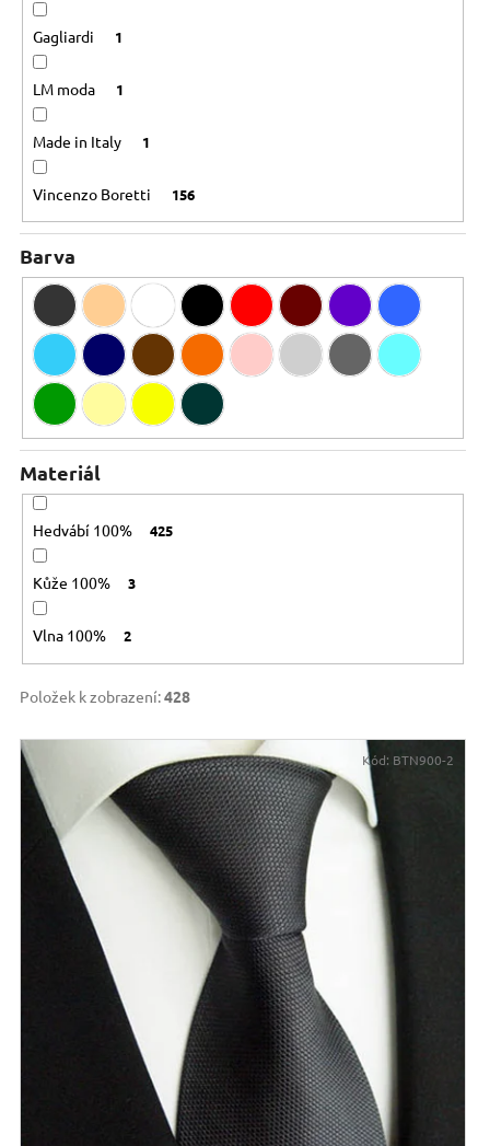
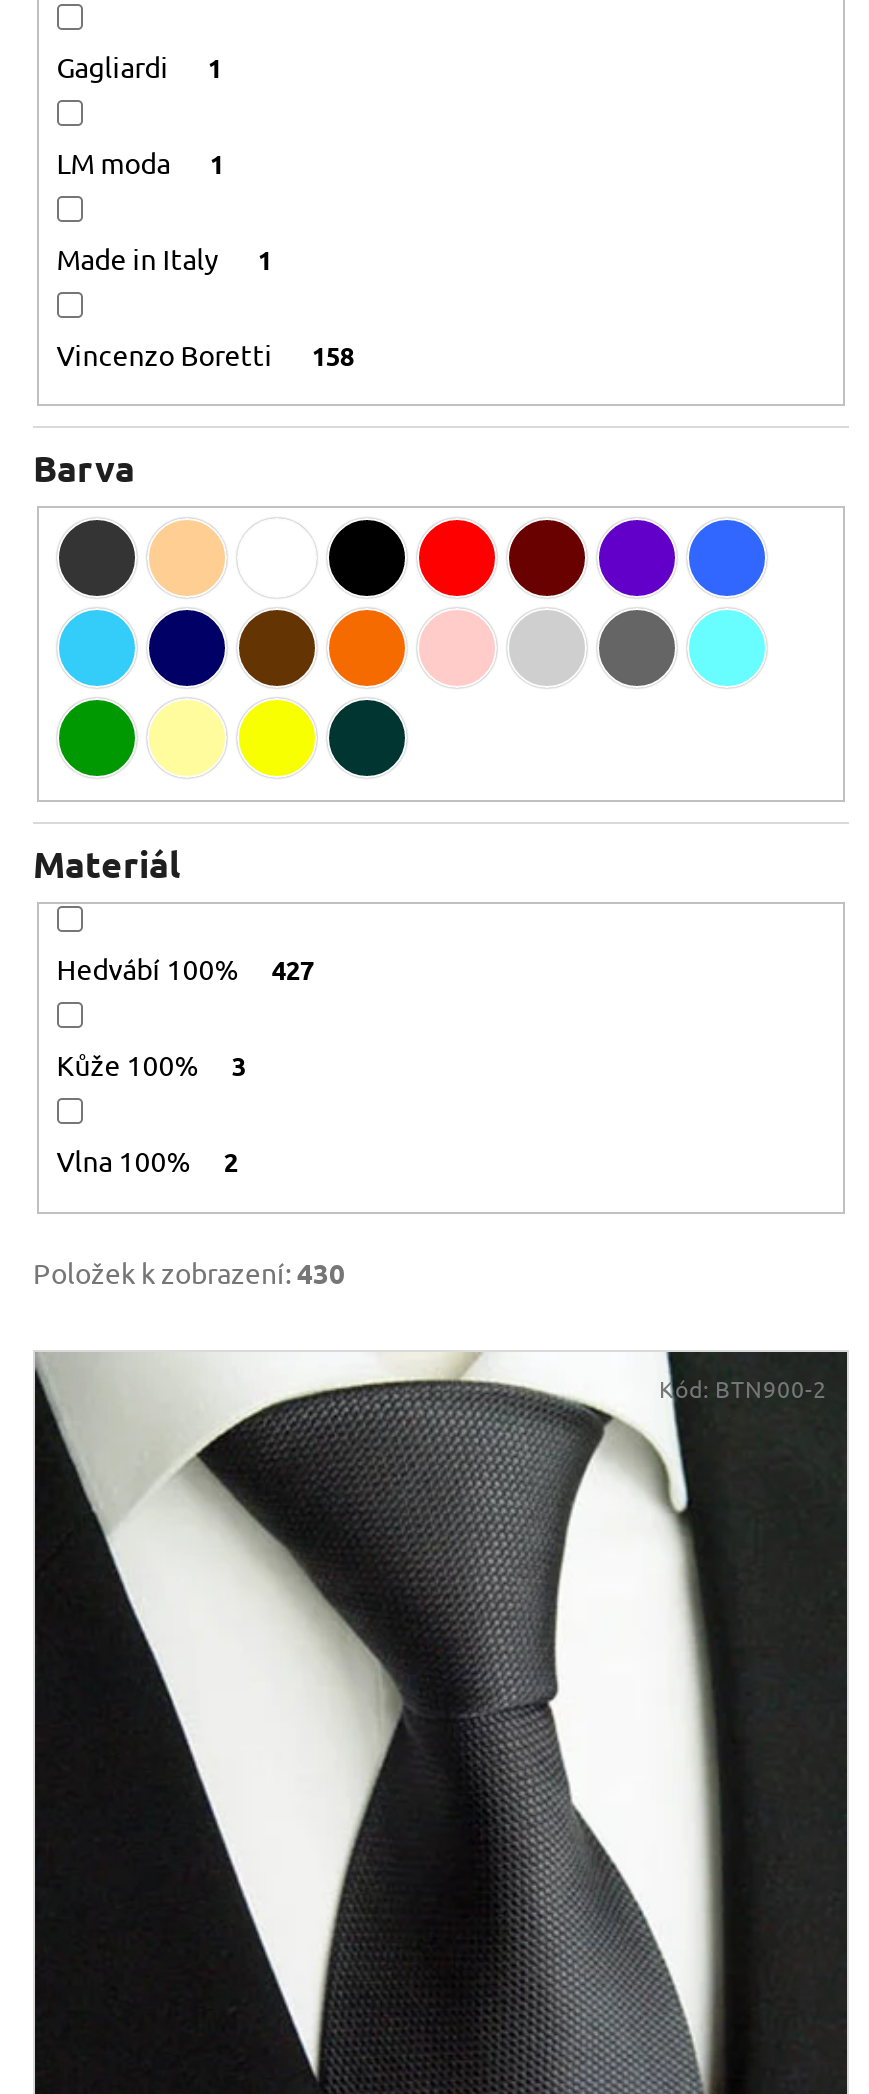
- Vincenzo Boretti 156
+ Vincenzo Boretti 158

- Hedvábí 100% 425
+ Hedvábí 100% 427

- Položek k zobrazení: 428
+ Položek k zobrazení: 430
